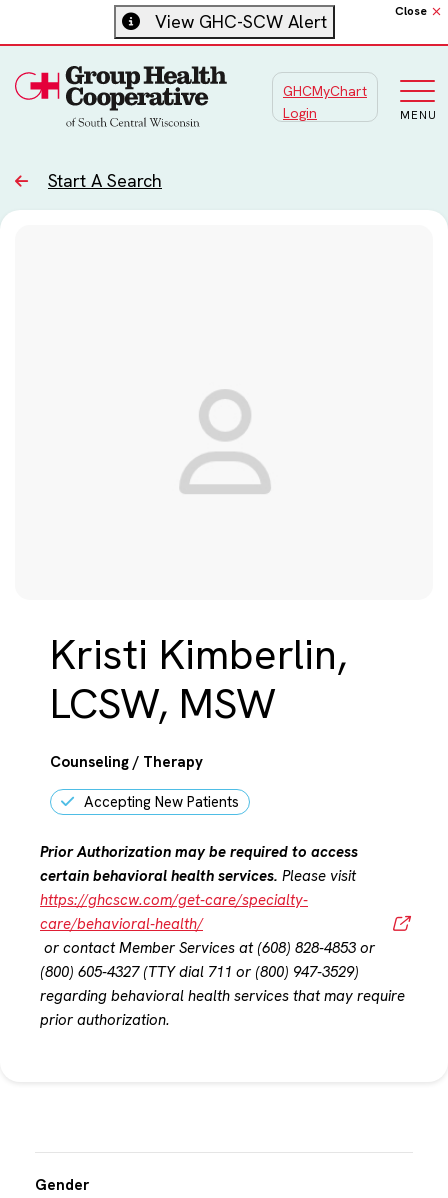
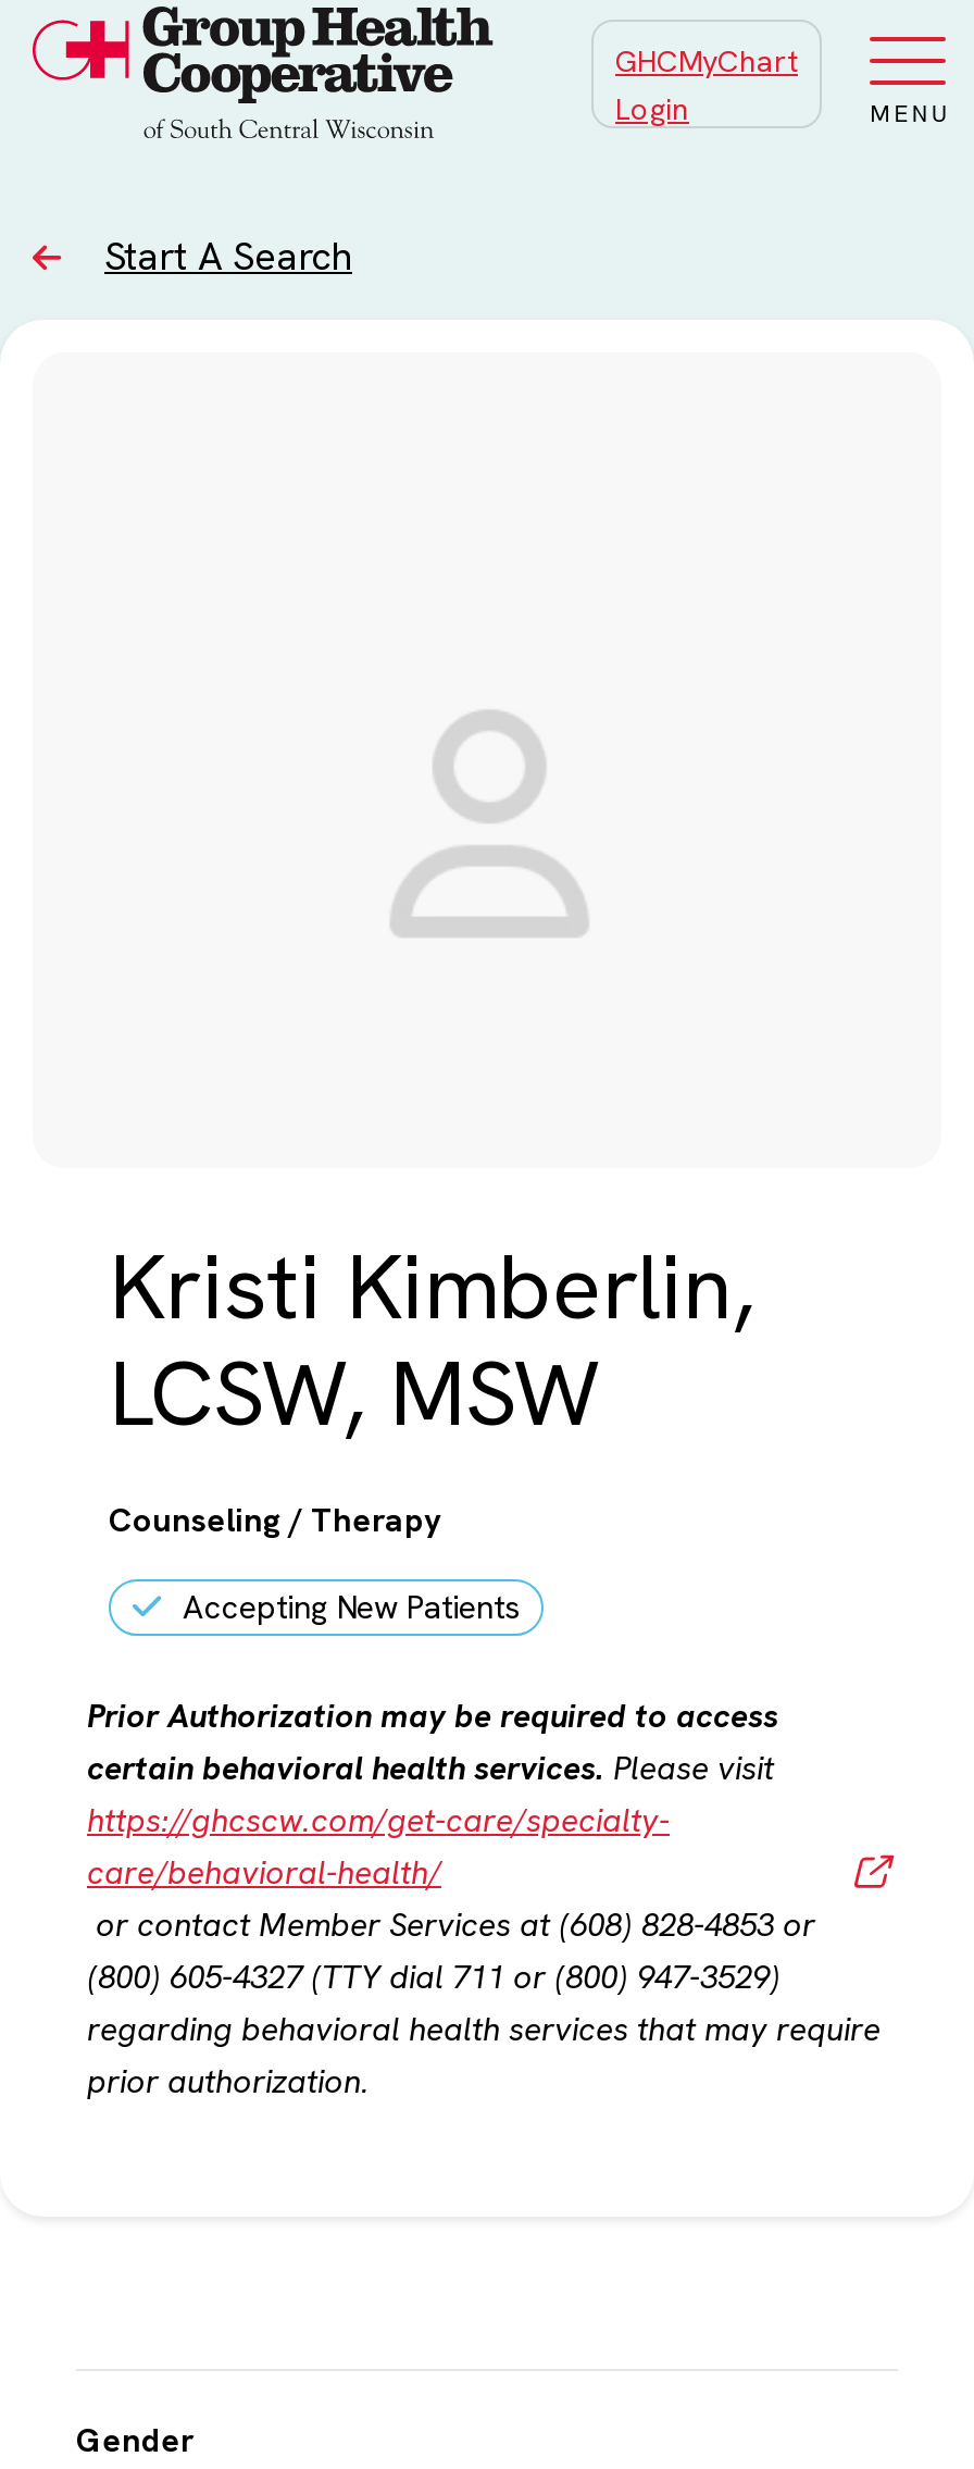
- Close
- View GHC-SCW Alert
